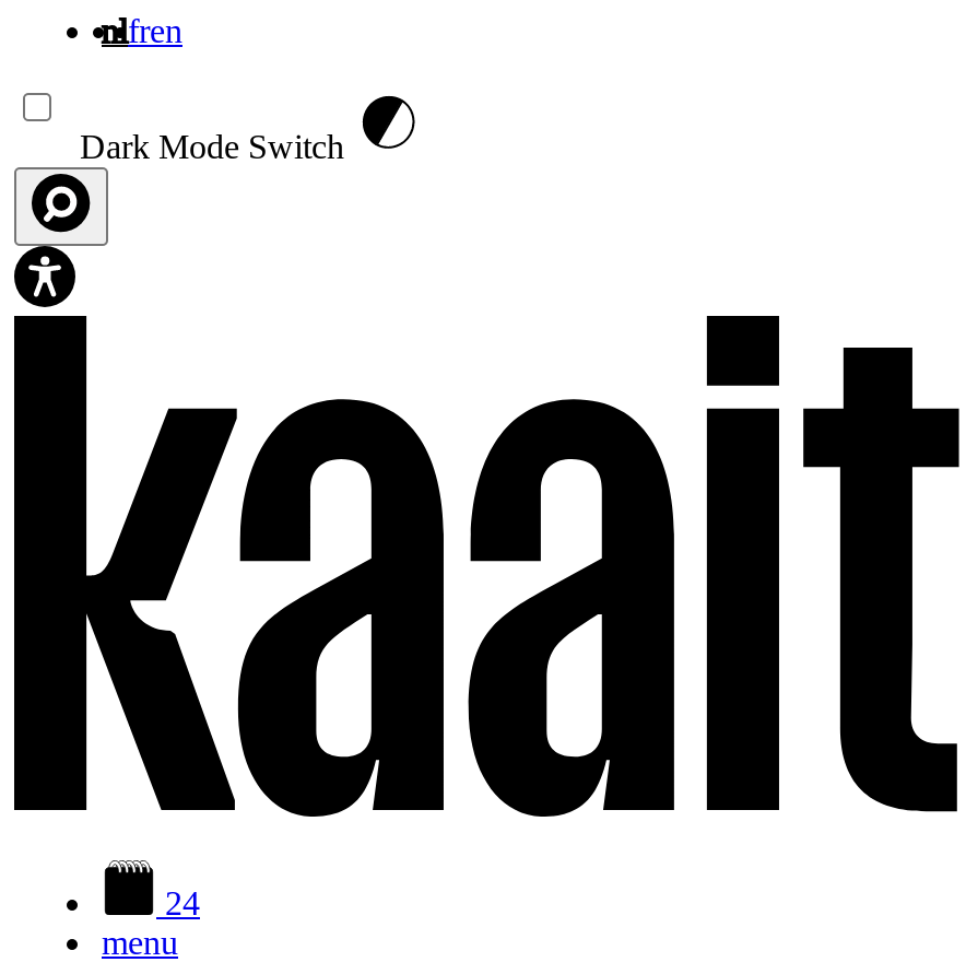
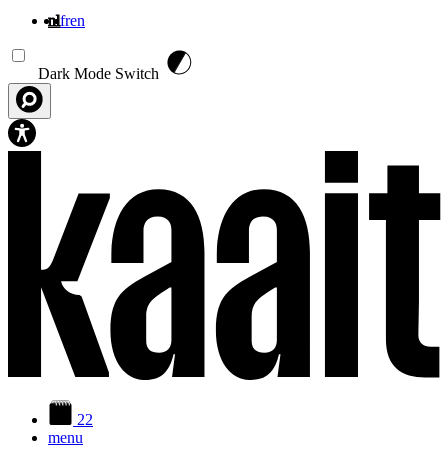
- 24
+ 22
